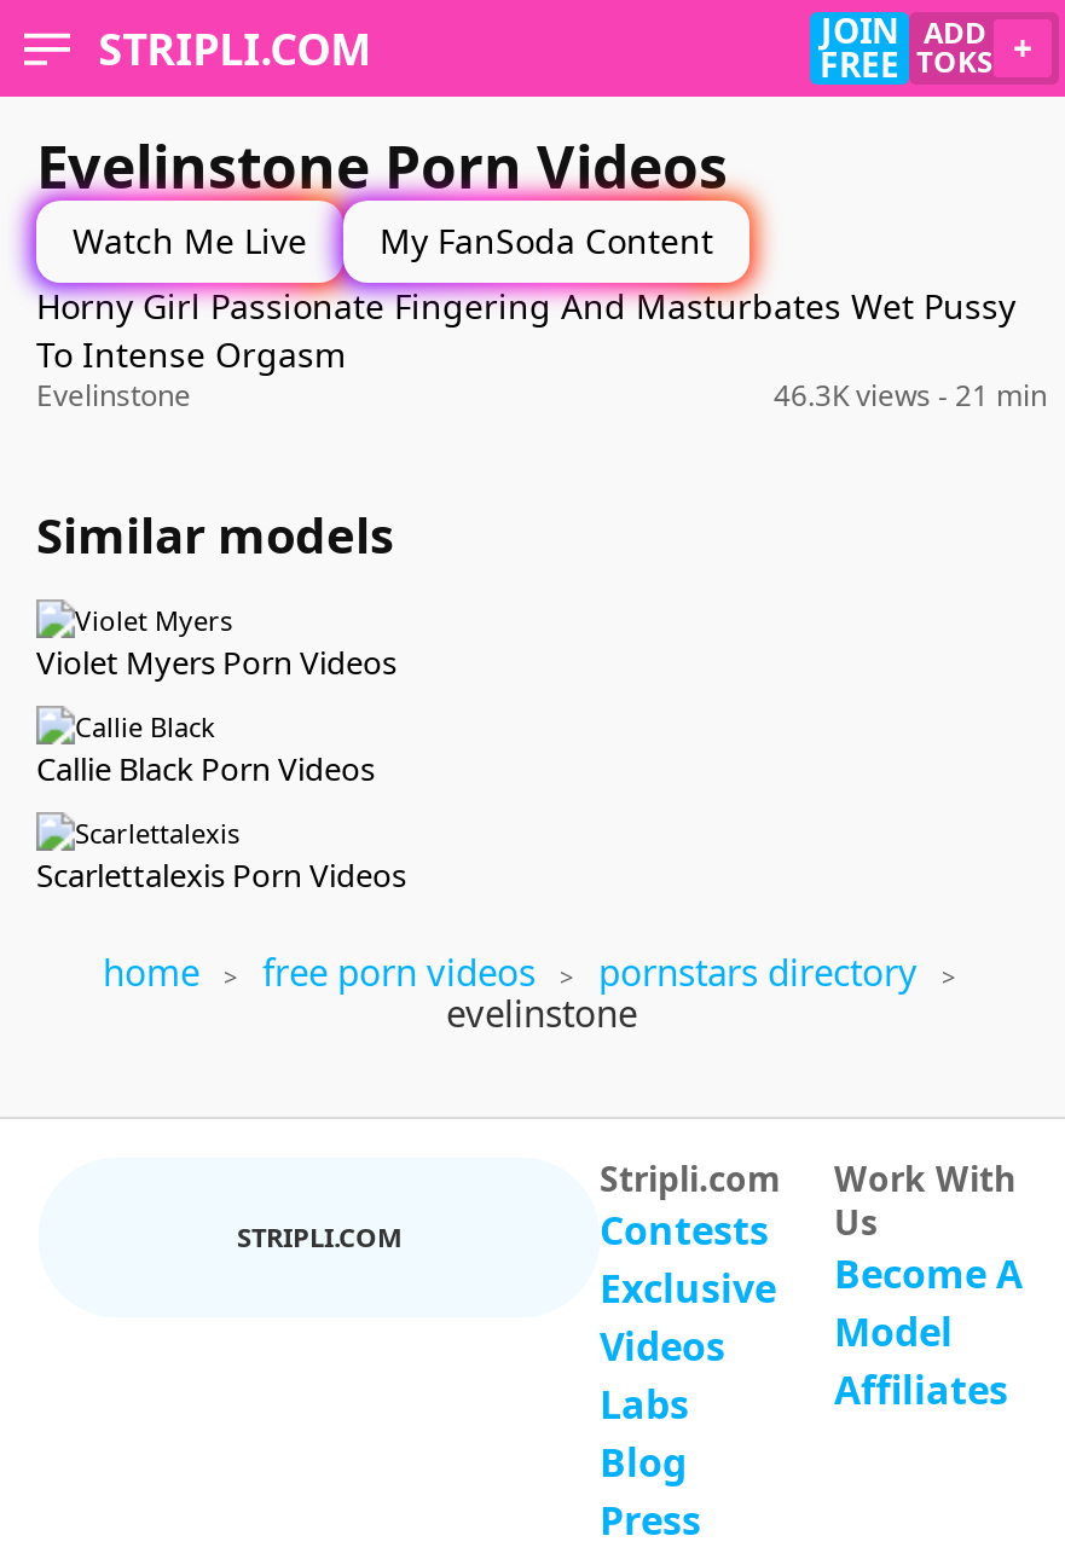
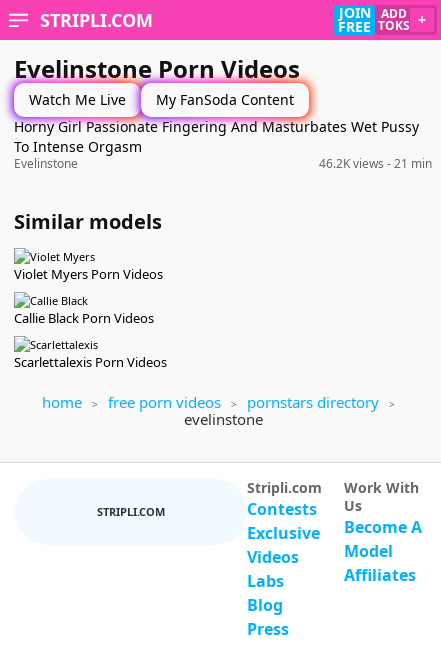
- 46.3K views - 21 min
+ 46.2K views - 21 min
